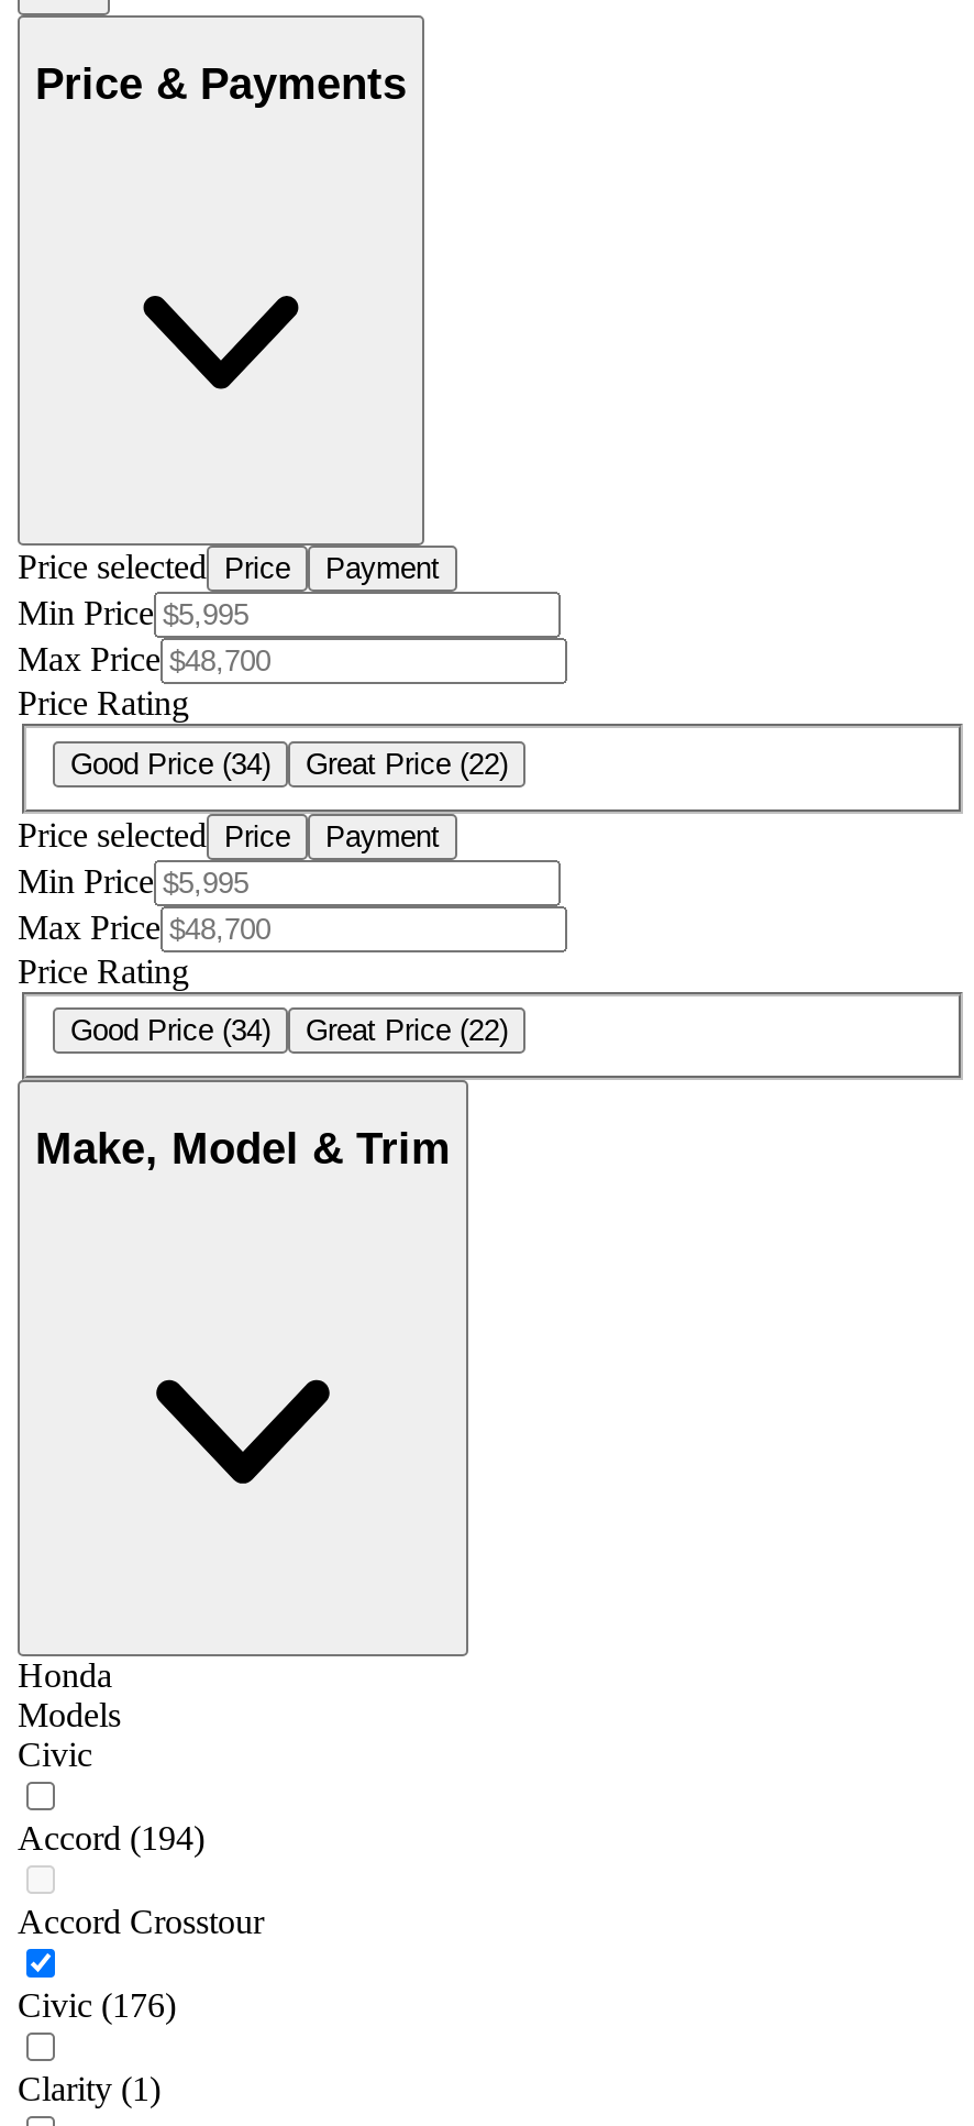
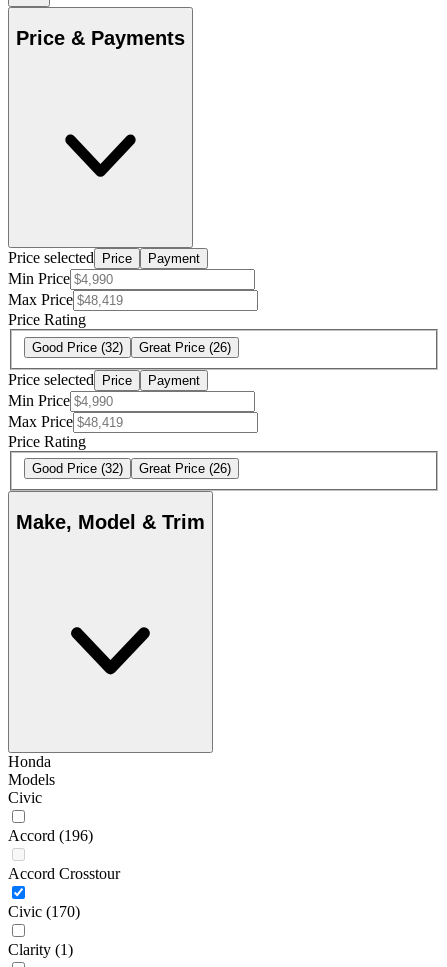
- Good Price (34)
+ Good Price (32)

- Great Price (22)
+ Great Price (26)

- Good Price (34)
+ Good Price (32)

- Great Price (22)
+ Great Price (26)

- Accord (194)
+ Accord (196)

- Civic (176)
+ Civic (170)
